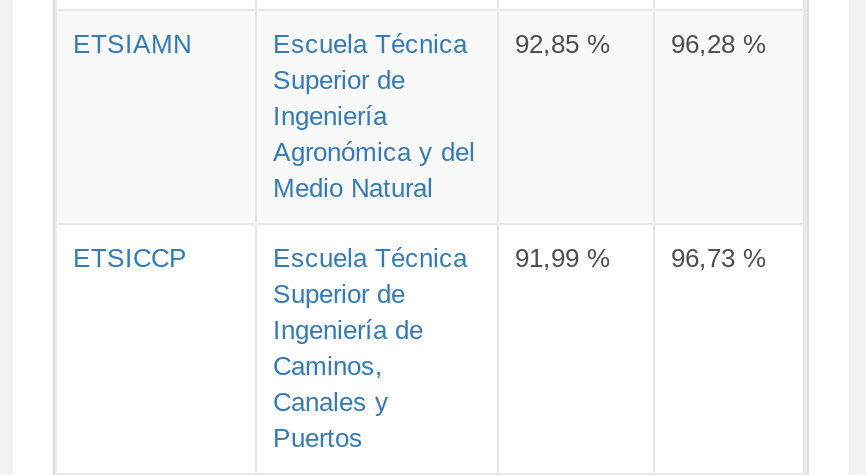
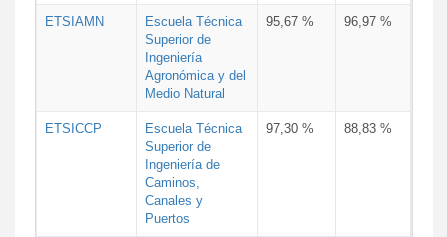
- 92,85 %
+ 95,67 %

- 96,28 %
+ 96,97 %

- 91,99 %
+ 97,30 %

- 96,73 %
+ 88,83 %
